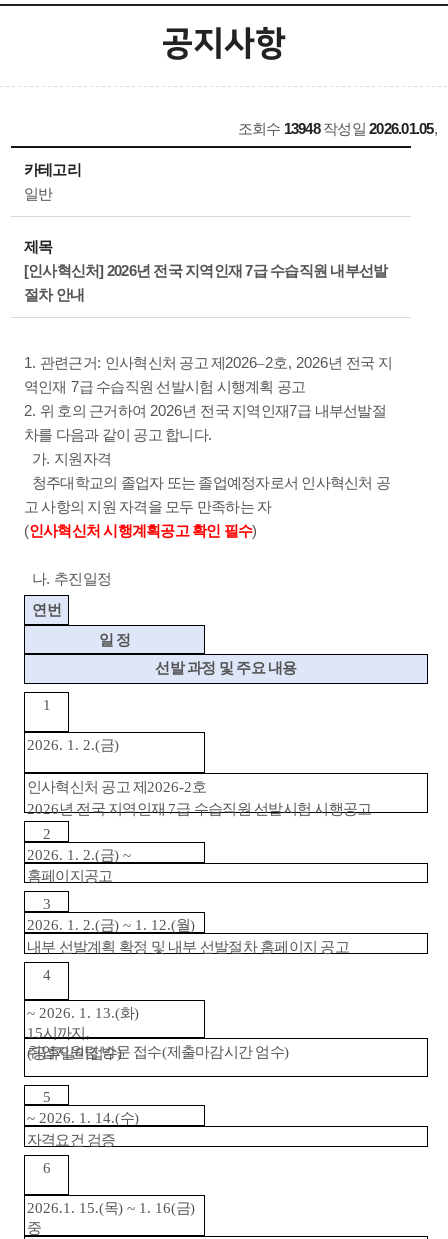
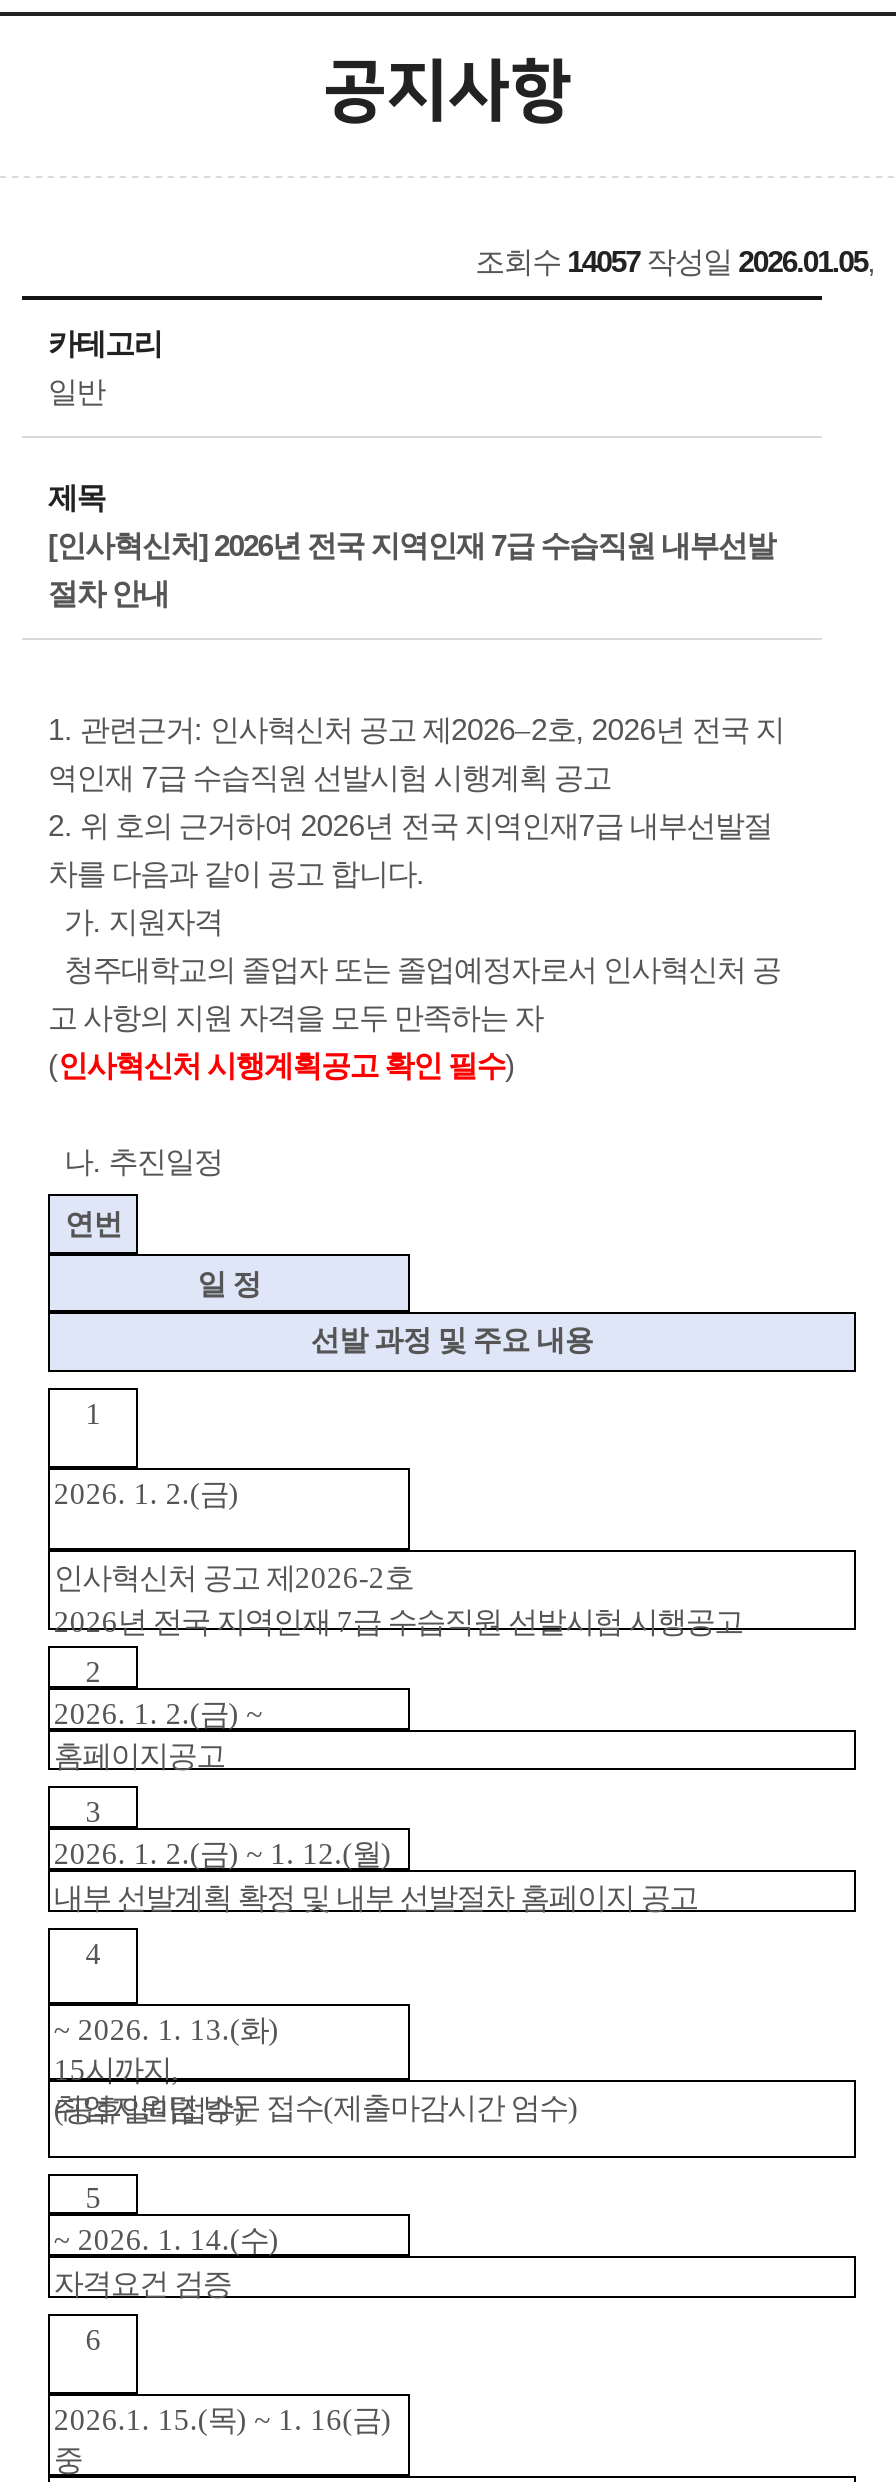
- 조회수 13948 작성일 2026.01.05,
+ 조회수 14057 작성일 2026.01.05,
